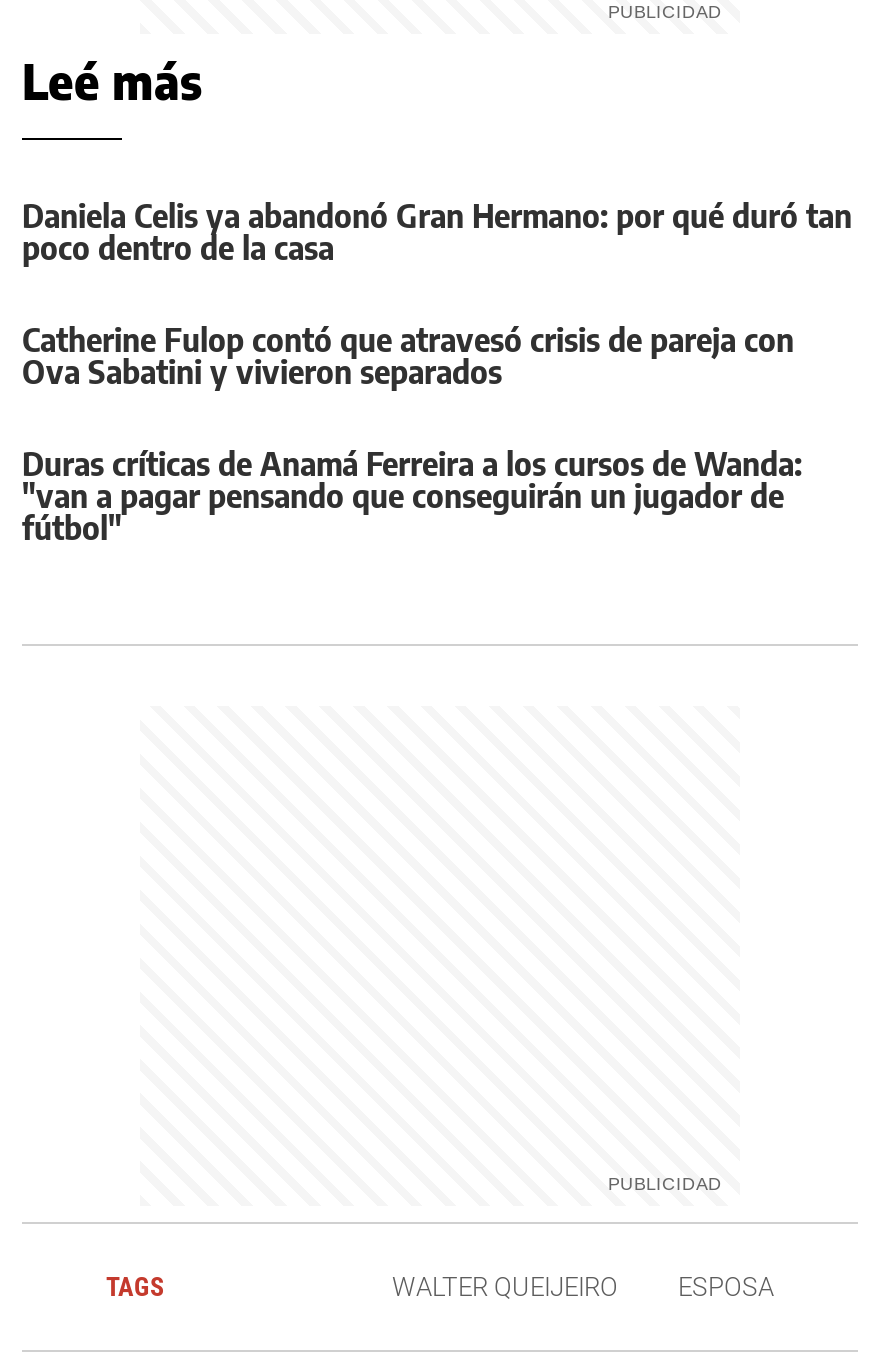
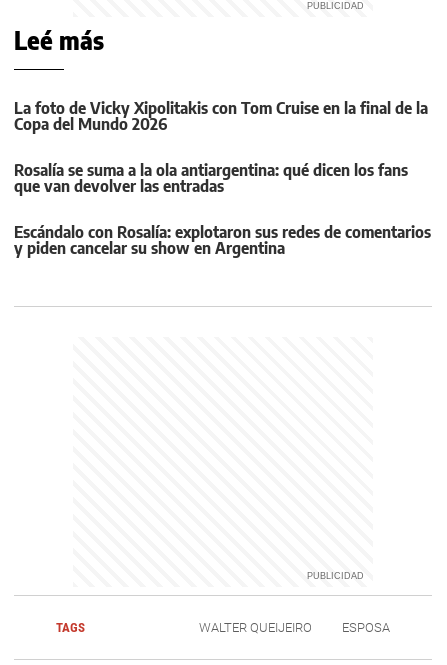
- Daniela Celis ya abandonó Gran Hermano: por qué duró tan
- poco dentro de la casa
+ La foto de Vicky Xipolitakis con Tom Cruise en la final de la
+ Copa del Mundo 2026

- Catherine Fulop contó que atravesó crisis de pareja con
- Ova Sabatini y vivieron separados
+ Rosalía se suma a la ola antiargentina: qué dicen los fans
+ que van devolver las entradas

- Duras críticas de Anamá Ferreira a los cursos de Wanda:
- "van a pagar pensando que conseguirán un jugador de
- fútbol"
+ Escándalo con Rosalía: explotaron sus redes de comentarios
+ y piden cancelar su show en Argentina
